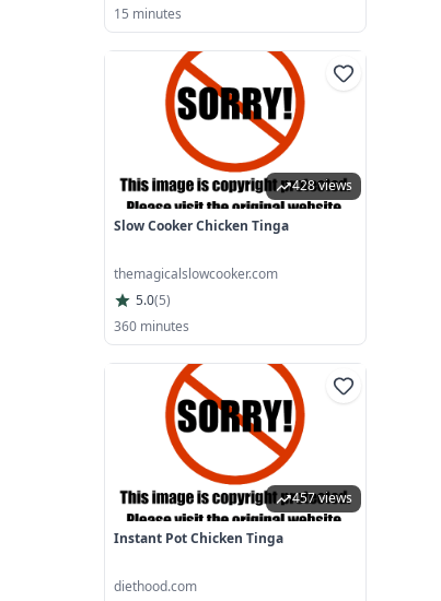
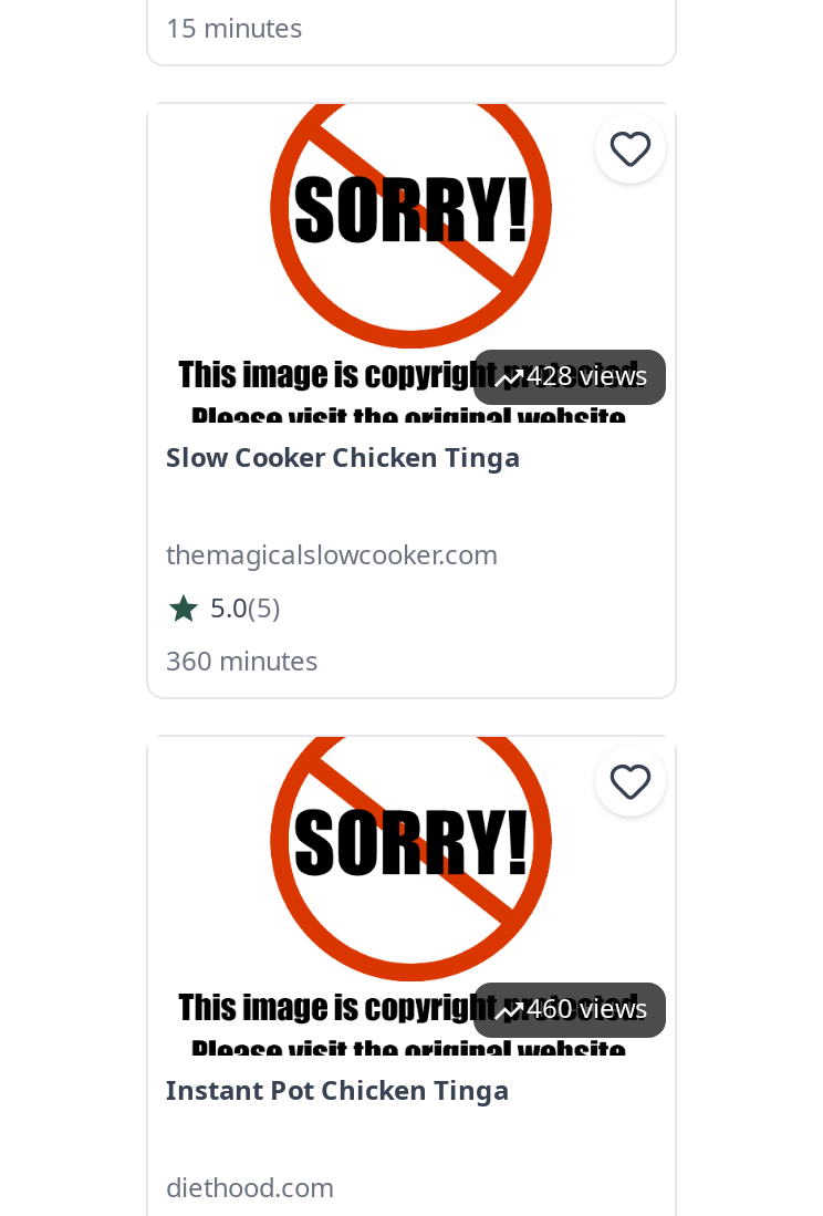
- 457 views
+ 460 views
